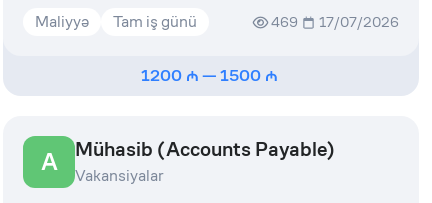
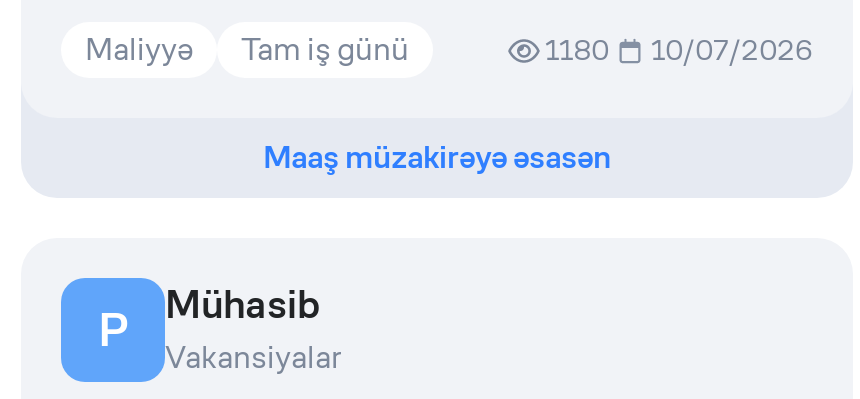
- 469
- 17/07/2026
+ 1180
+ 10/07/2026

- 1200
- — 1500
+ Maaş müzakirəyə əsasən

- A
- Mühasib (Accounts Payable)
+ P
+ Mühasib
